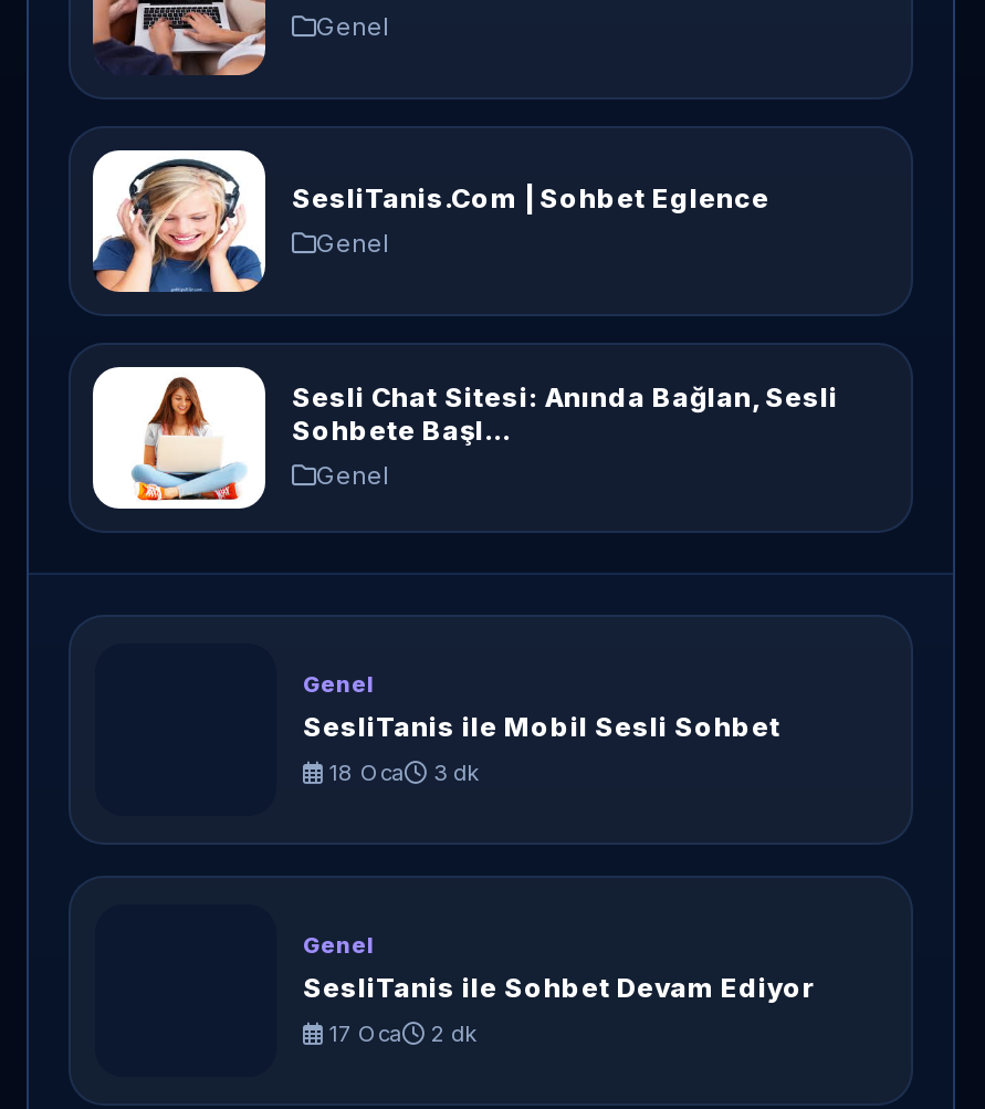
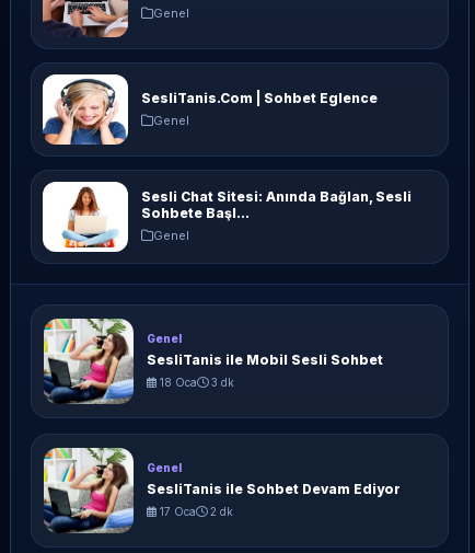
+ [image]

+ [image]
